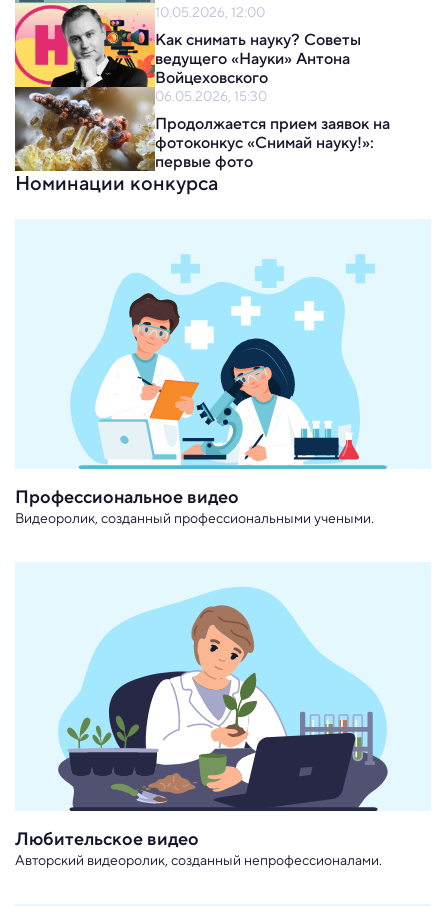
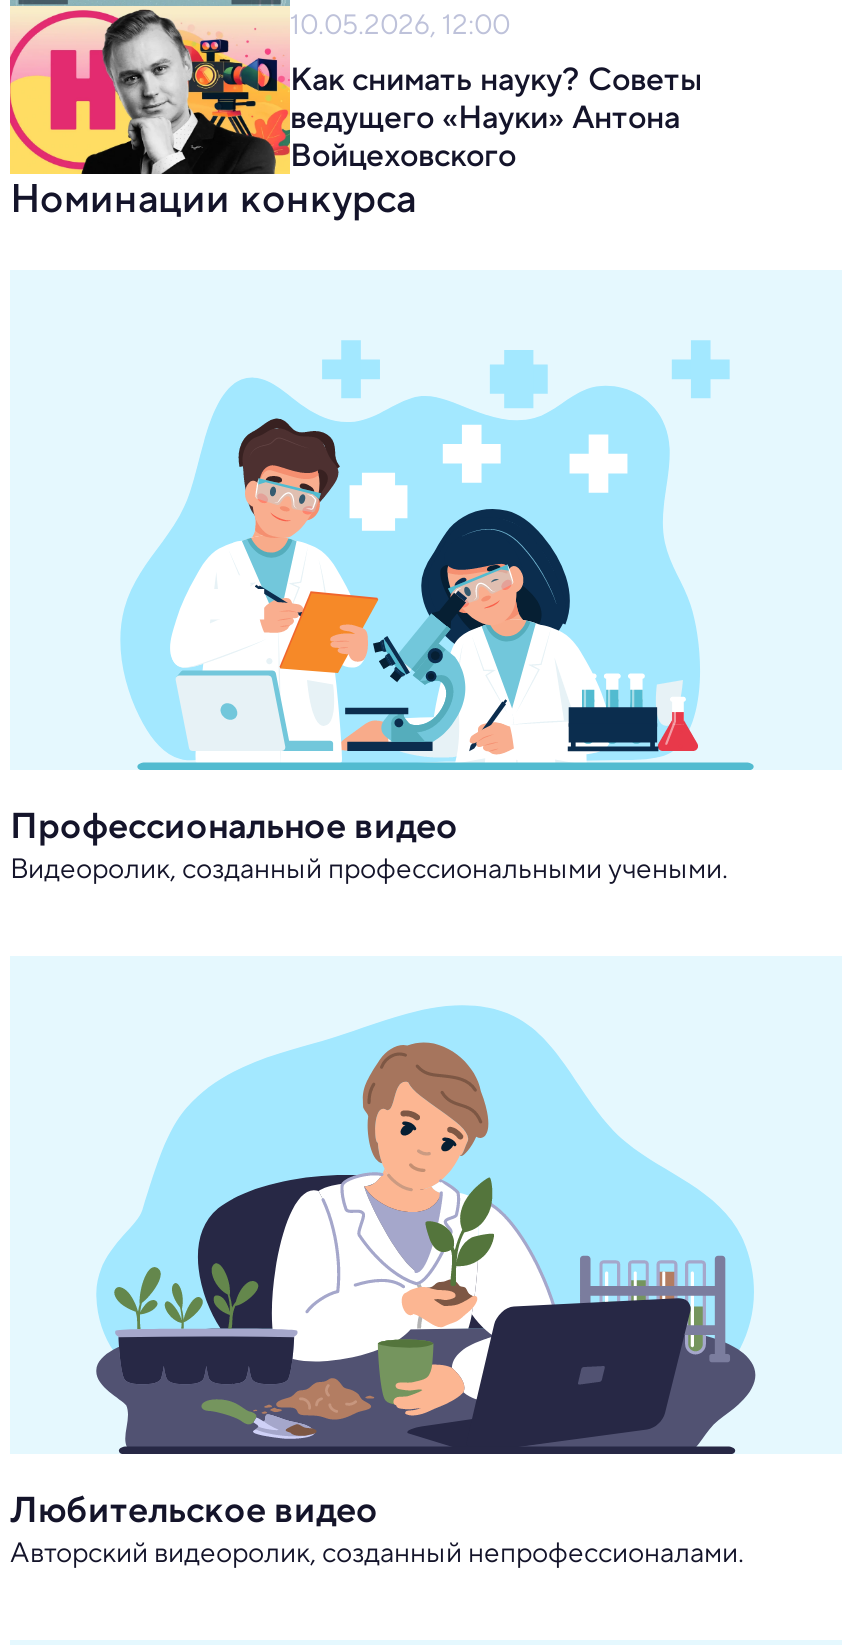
- [image]
- 06.05.2026, 15:30
- Продолжается прием заявок на
- фотоконкус «Снимай науку!»:
- первые фото
